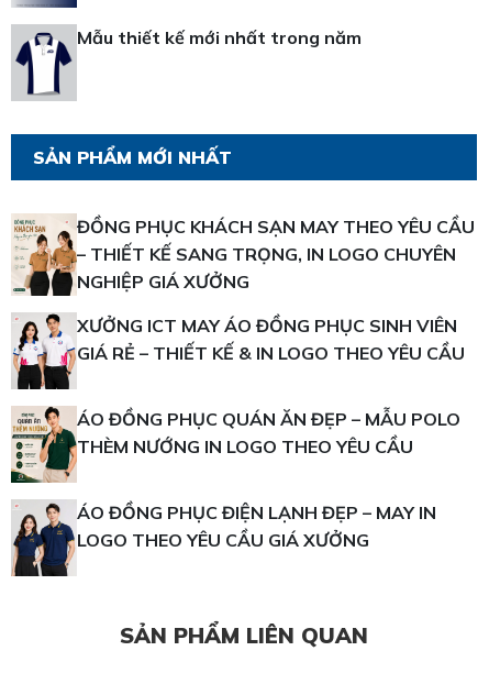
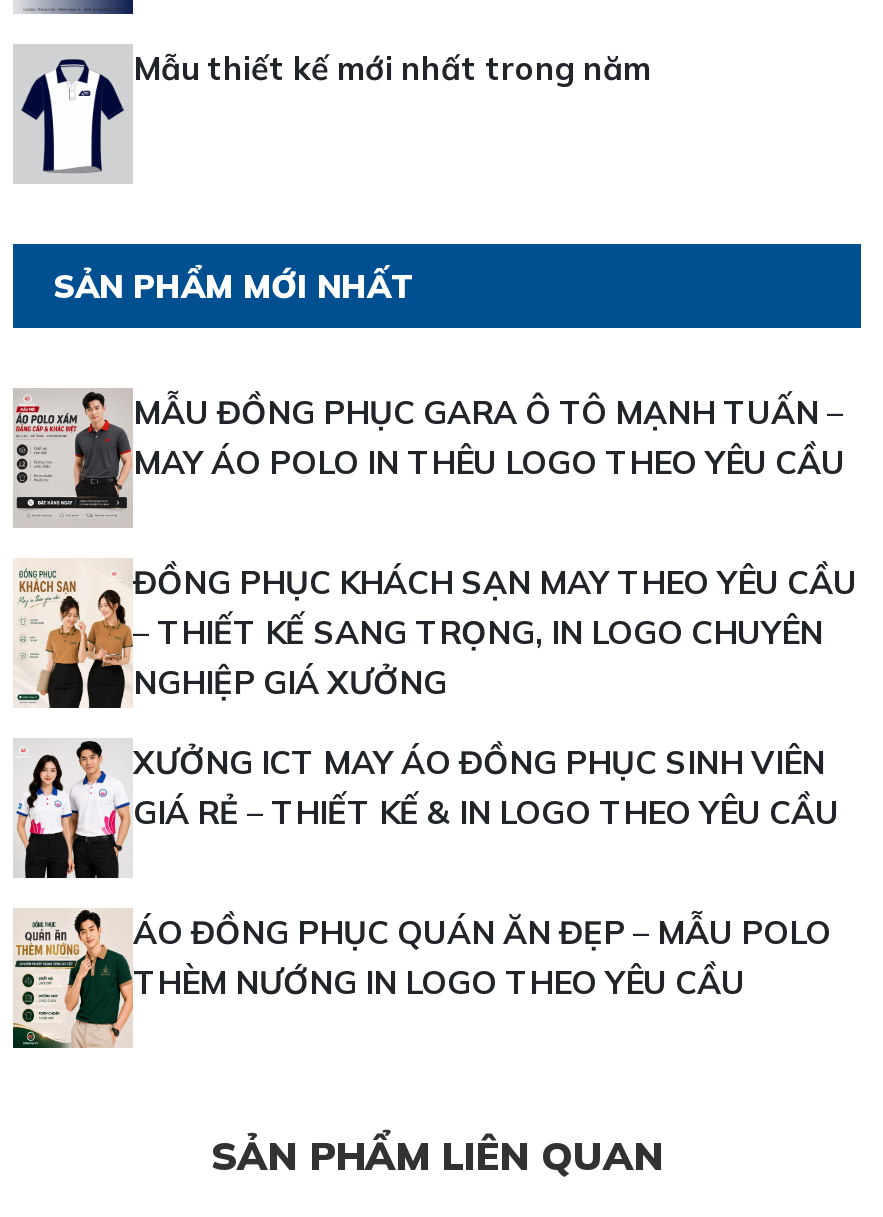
+ [image]
+ MẪU ĐỒNG PHỤC GARA Ô TÔ MẠNH TUẤN –
+ MAY ÁO POLO IN THÊU LOGO THEO YÊU CẦU

moved down: [image] | ĐỒNG PHỤC KHÁCH SẠN MAY THEO YÊU CẦU | – THIẾT KẾ SANG TRỌNG, IN LOGO CHUYÊN | NGHIỆP GIÁ XƯỞNG | XƯỞNG ICT MAY ÁO ĐỒNG PHỤC SINH VIÊN | GIÁ RẺ – THIẾT KẾ & IN LOGO THEO YÊU CẦU | ÁO ĐỒNG PHỤC QUÁN ĂN ĐẸP – MẪU POLO | THÈM NƯỚNG IN LOGO THEO YÊU CẦU

- [image]
- ÁO ĐỒNG PHỤC ĐIỆN LẠNH ĐẸP – MAY IN
- LOGO THEO YÊU CẦU GIÁ XƯỞNG
